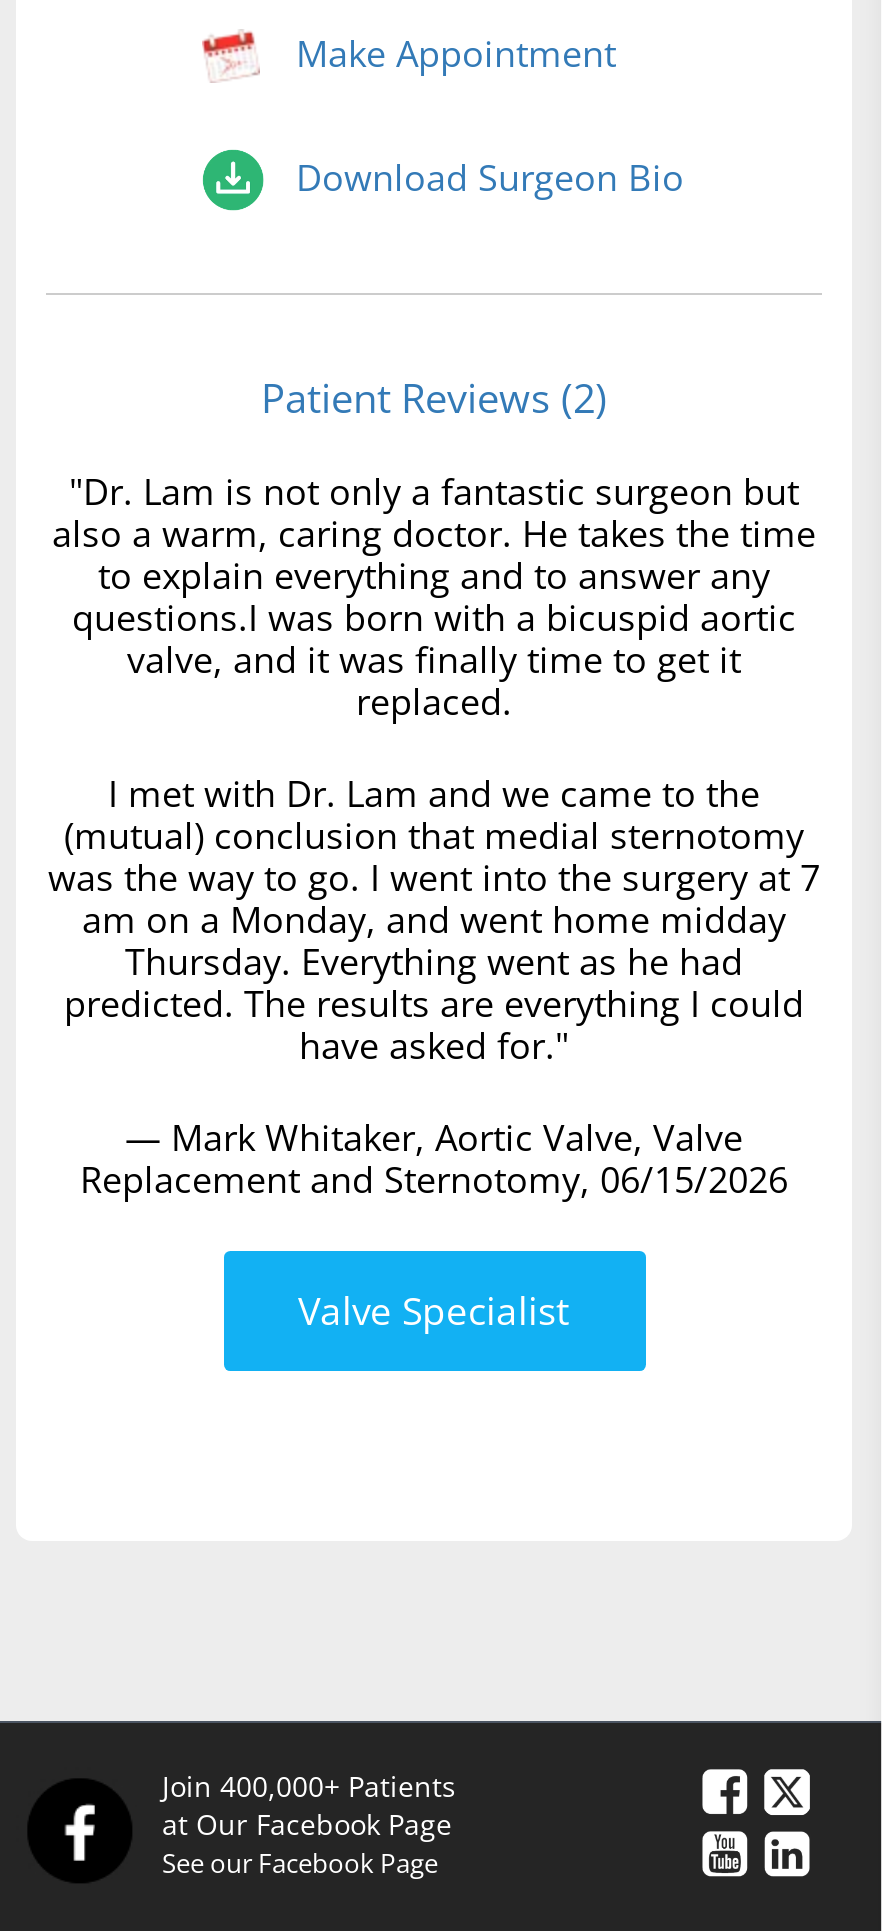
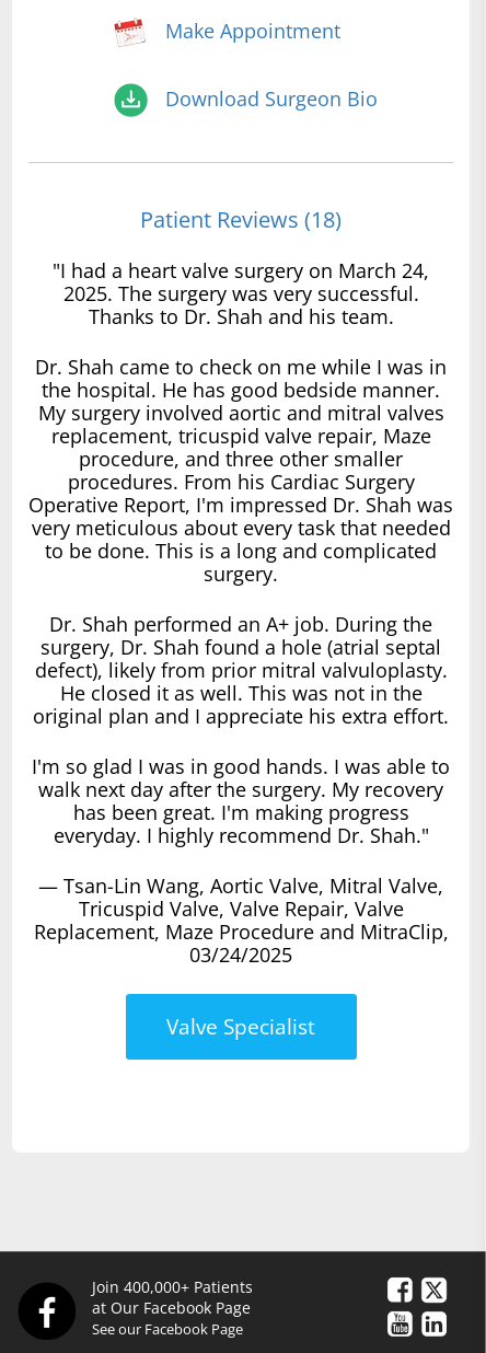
- Patient Reviews (2)
- "Dr. Lam is not only a fantastic surgeon but
- also a warm, caring doctor. He takes the time
- to explain everything and to answer any
- questions.I was born with a bicuspid aortic
- valve, and it was finally time to get it
- replaced.
- I met with Dr. Lam and we came to the
- (mutual) conclusion that medial sternotomy
- was the way to go. I went into the surgery at 7
- am on a Monday, and went home midday
- Thursday. Everything went as he had
- predicted. The results are everything I could
- have asked for."
- — Mark Whitaker, Aortic Valve, Valve
- Replacement and Sternotomy, 06/15/2026
+ Patient Reviews (18)
+ "I had a heart valve surgery on March 24,
+ 2025. The surgery was very successful.
+ Thanks to Dr. Shah and his team.
+ Dr. Shah came to check on me while I was in
+ the hospital. He has good bedside manner.
+ My surgery involved aortic and mitral valves
+ replacement, tricuspid valve repair, Maze
+ procedure, and three other smaller
+ procedures. From his Cardiac Surgery
+ Operative Report, I'm impressed Dr. Shah was
+ very meticulous about every task that needed
+ to be done. This is a long and complicated
+ surgery.
+ Dr. Shah performed an A+ job. During the
+ surgery, Dr. Shah found a hole (atrial septal
+ defect), likely from prior mitral valvuloplasty.
+ He closed it as well. This was not in the
+ original plan and I appreciate his extra effort.
+ I'm so glad I was in good hands. I was able to
+ walk next day after the surgery. My recovery
+ has been great. I'm making progress
+ everyday. I highly recommend Dr. Shah."
+ — Tsan-Lin Wang, Aortic Valve, Mitral Valve,
+ Tricuspid Valve, Valve Repair, Valve
+ Replacement, Maze Procedure and MitraClip,
+ 03/24/2025
